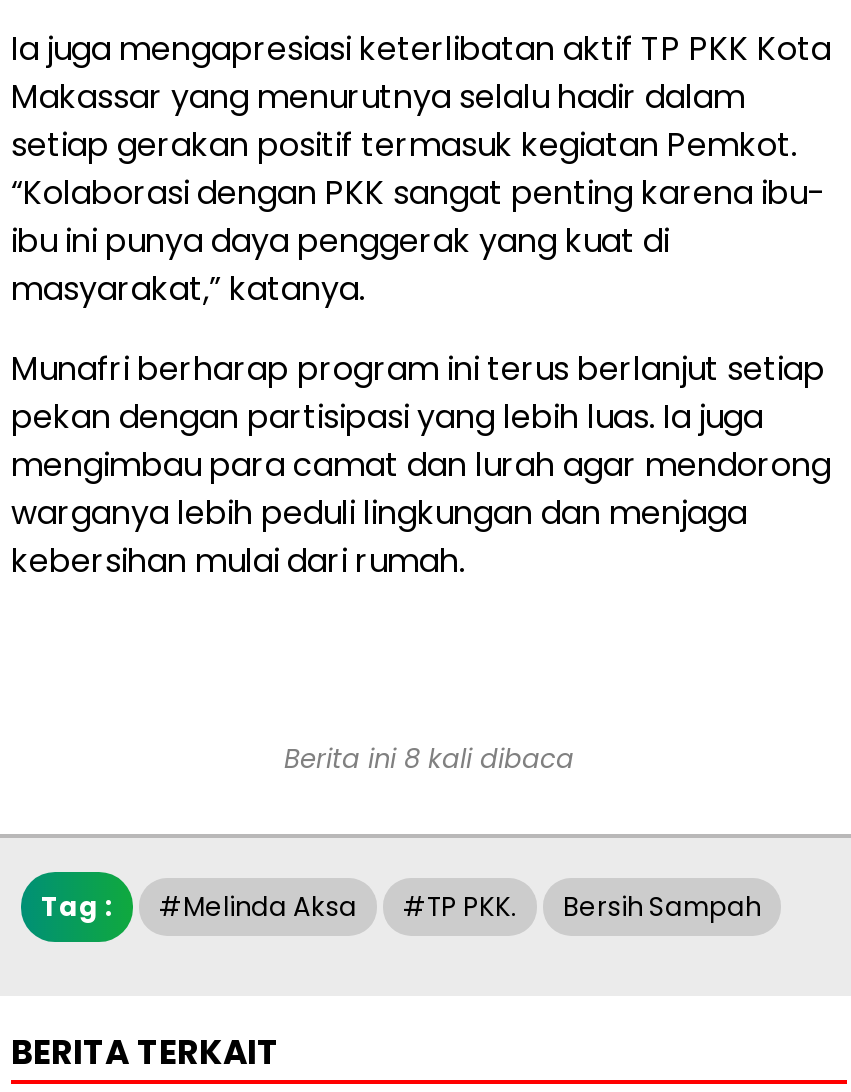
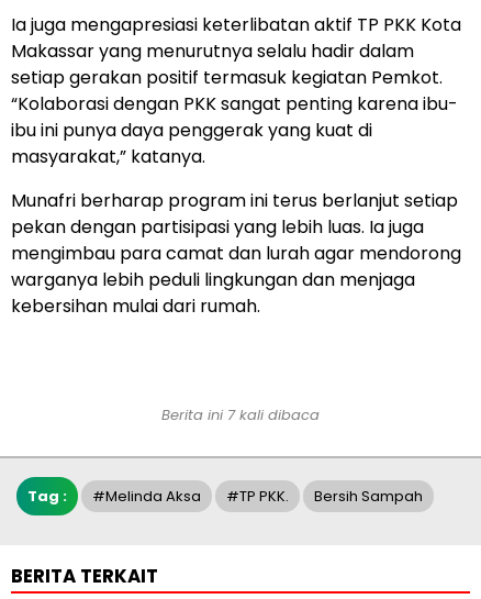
- Berita ini 8 kali dibaca
+ Berita ini 7 kali dibaca
